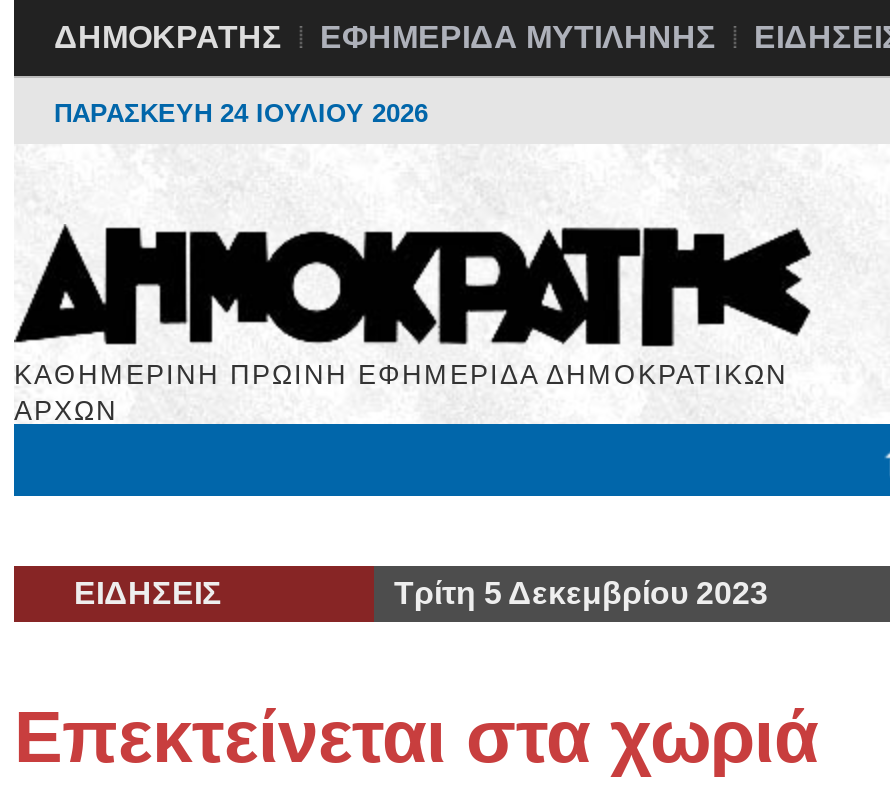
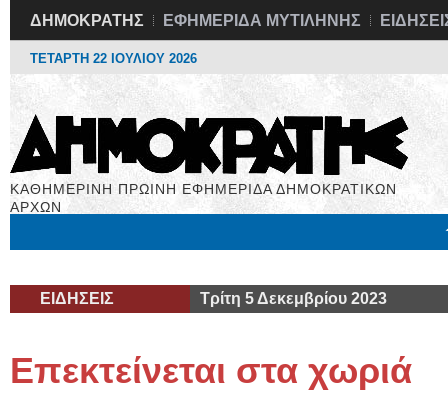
- ΠΑΡΑΣΚΕΥΗ 24 ΙΟΥΛΙΟΥ 2026
+ ΤΕΤΑΡΤΗ 22 ΙΟΥΛΙΟΥ 2026
